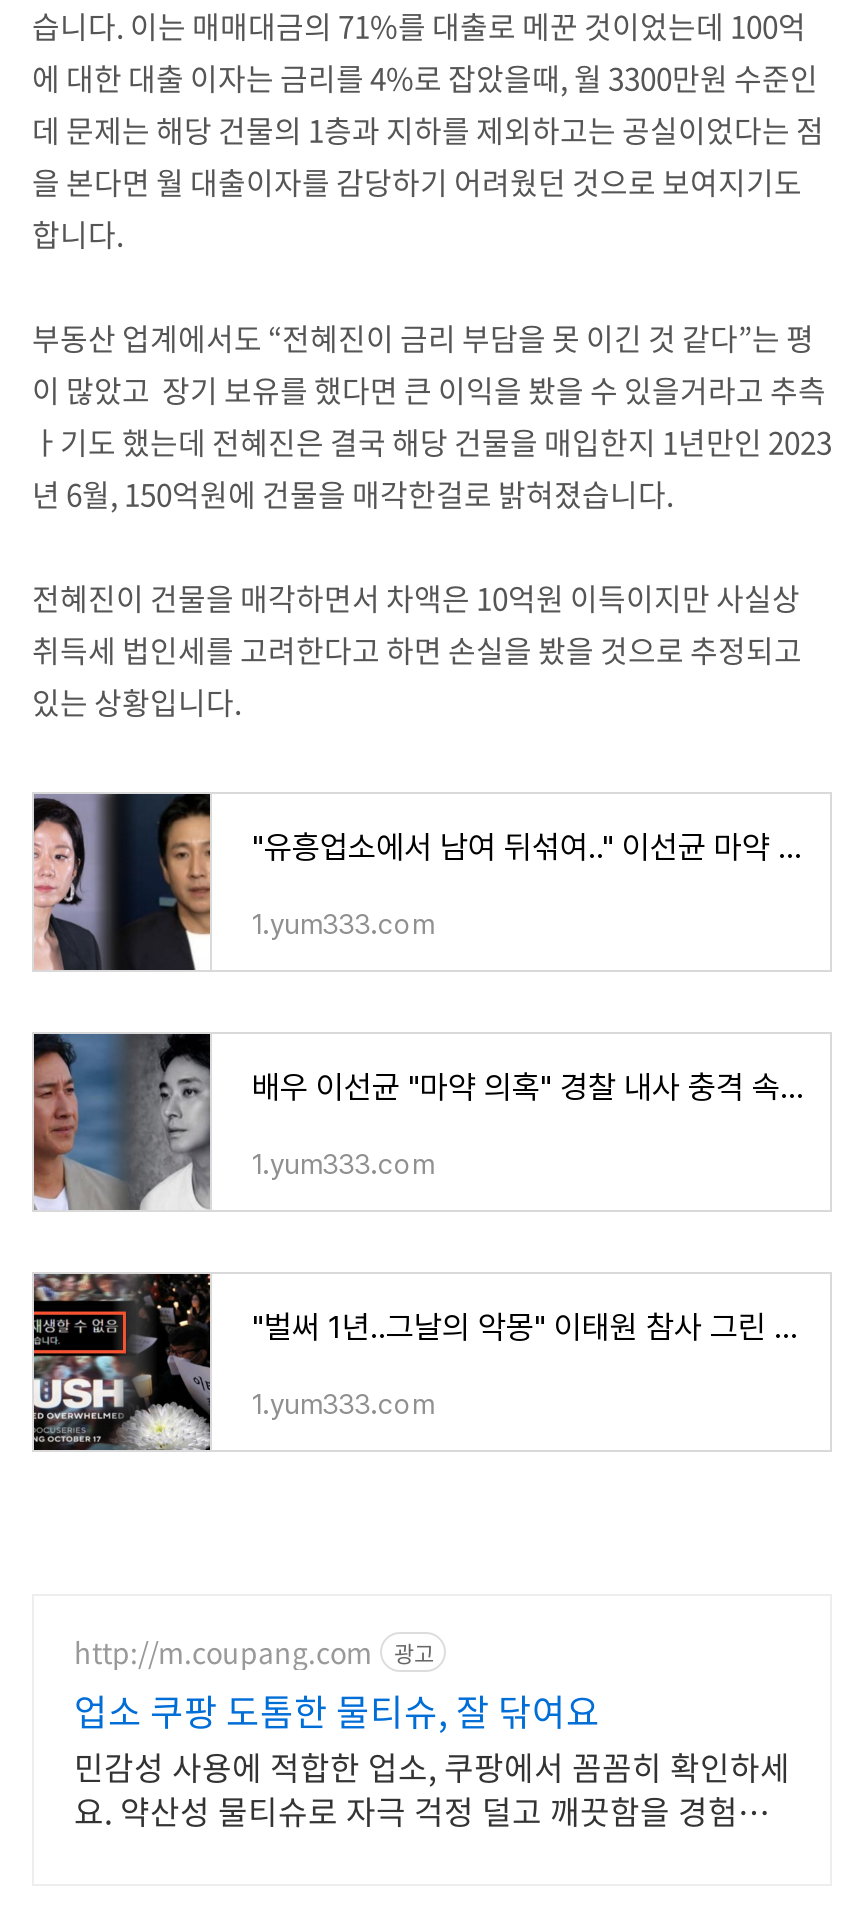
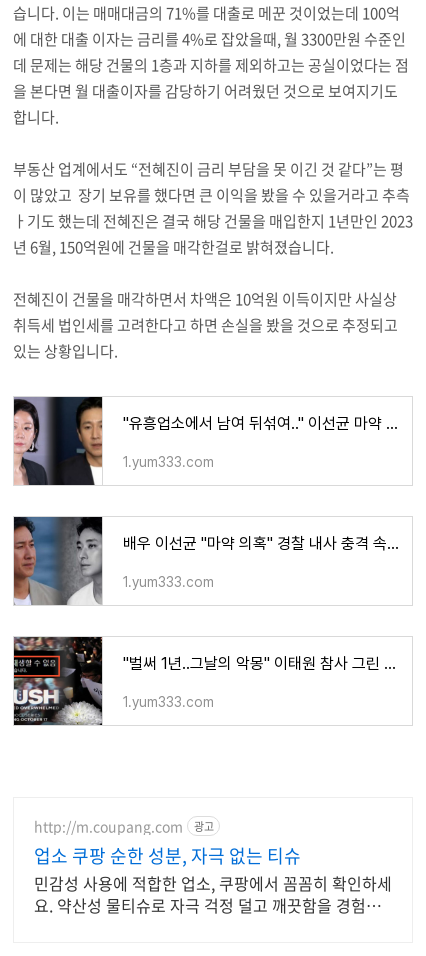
- 업소 쿠팡 도톰한 물티슈, 잘 닦여요
+ 업소 쿠팡 순한 성분, 자극 없는 티슈
